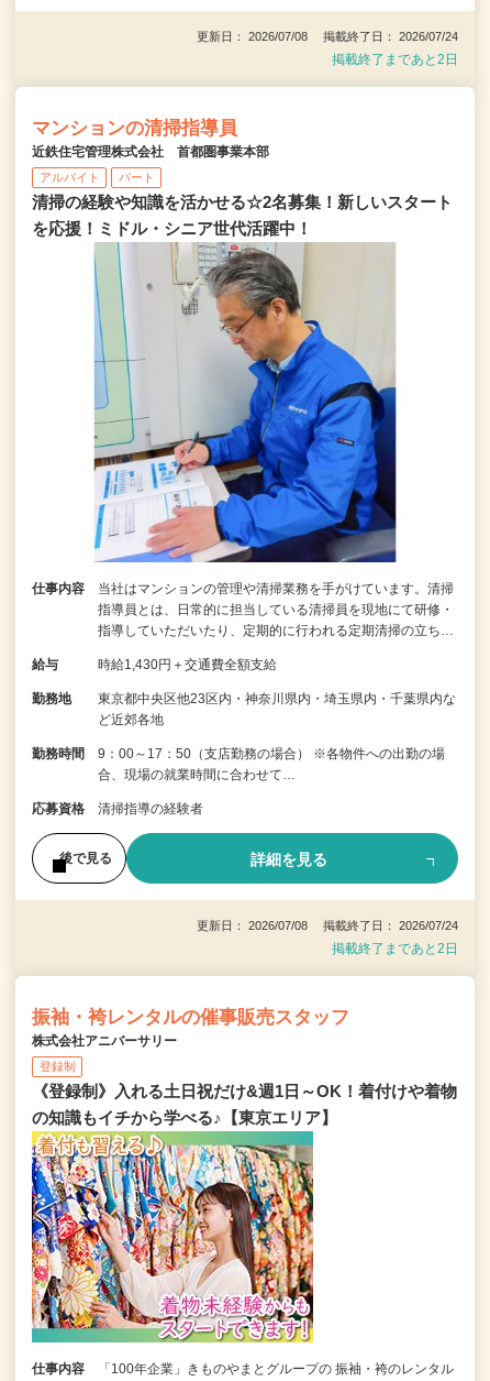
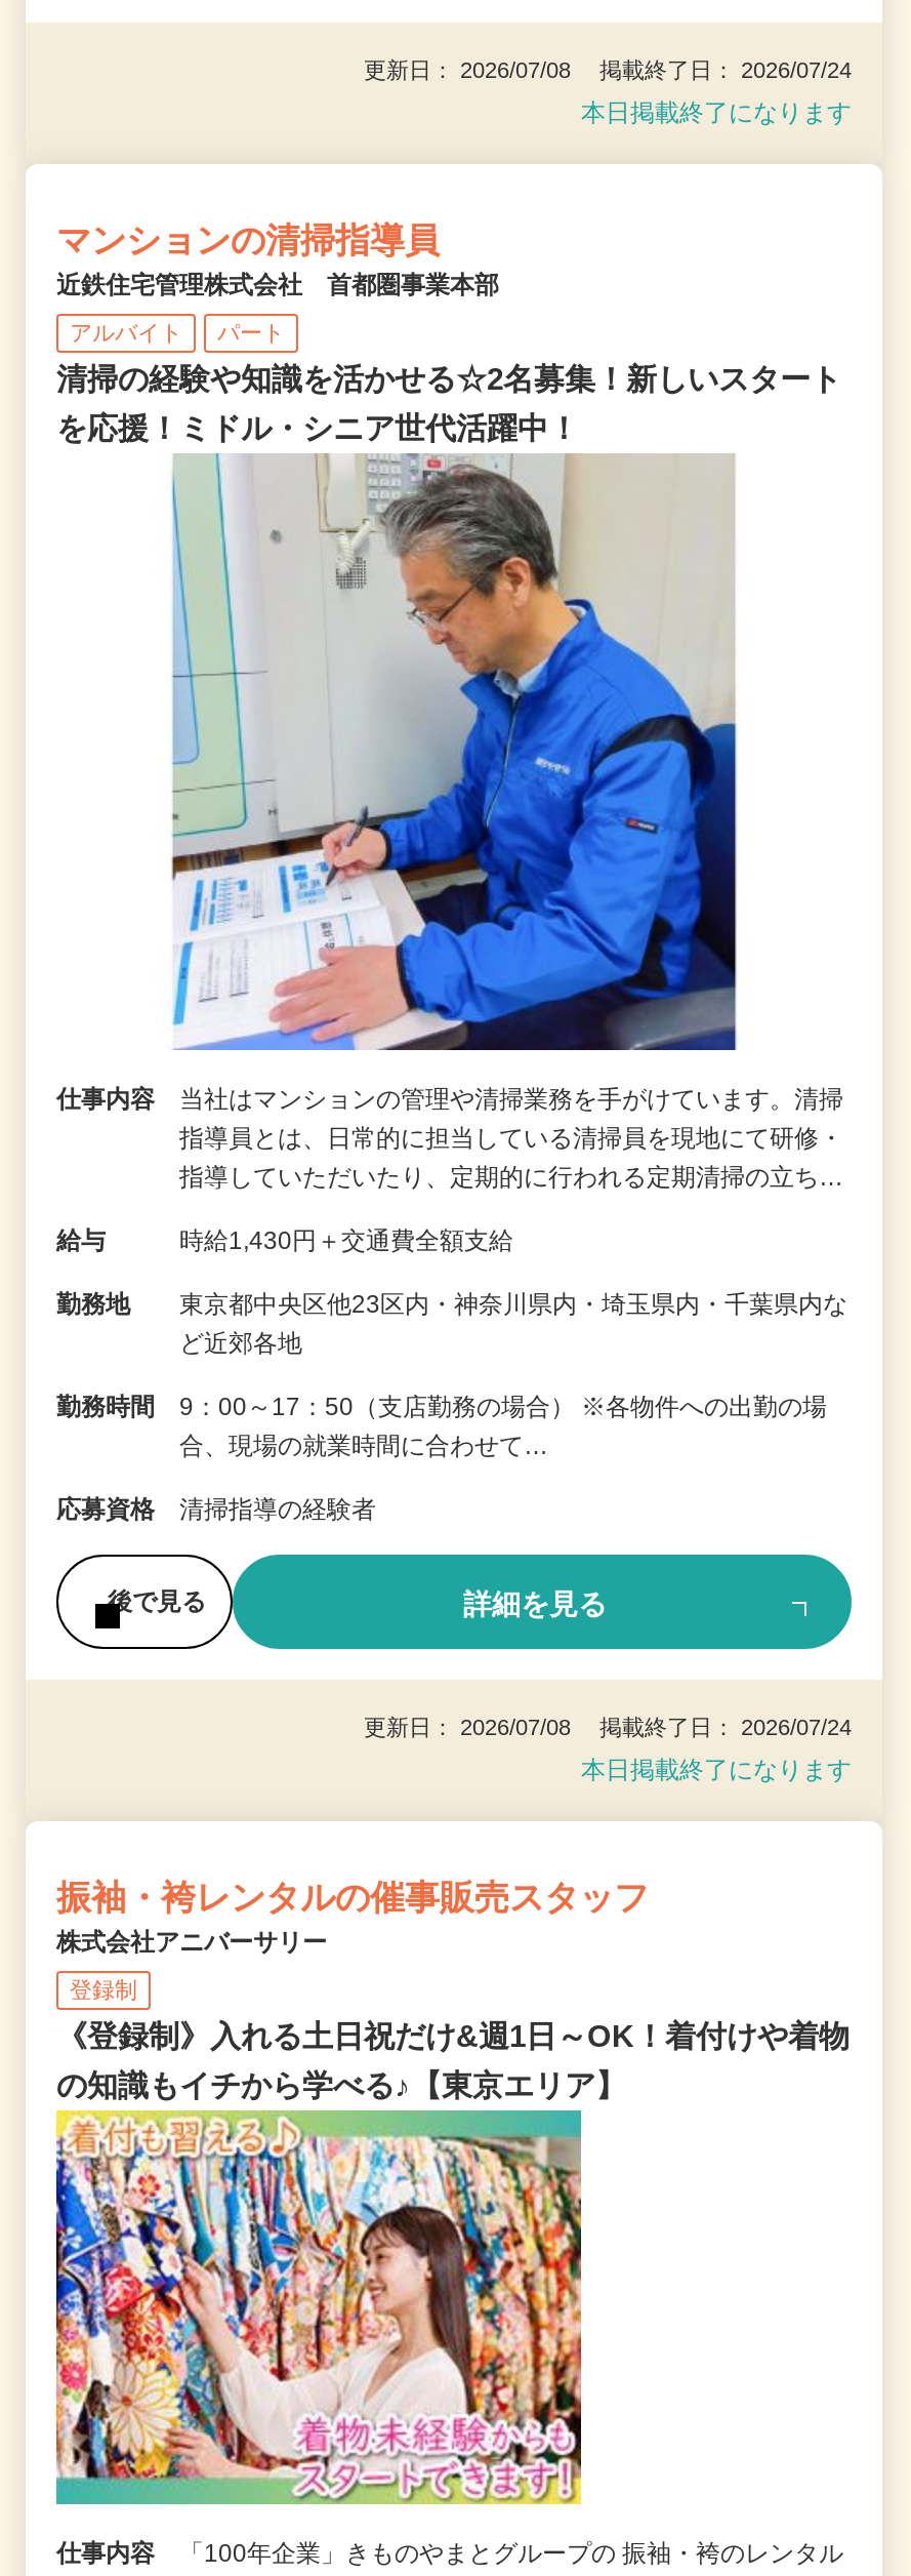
- 掲載終了まであと2日
+ 本日掲載終了になります

- 掲載終了まであと2日
+ 本日掲載終了になります
